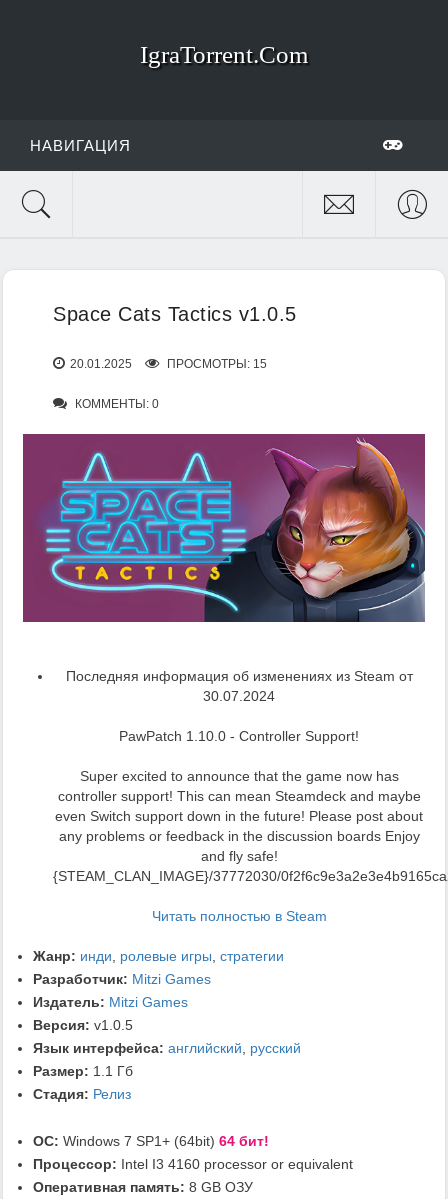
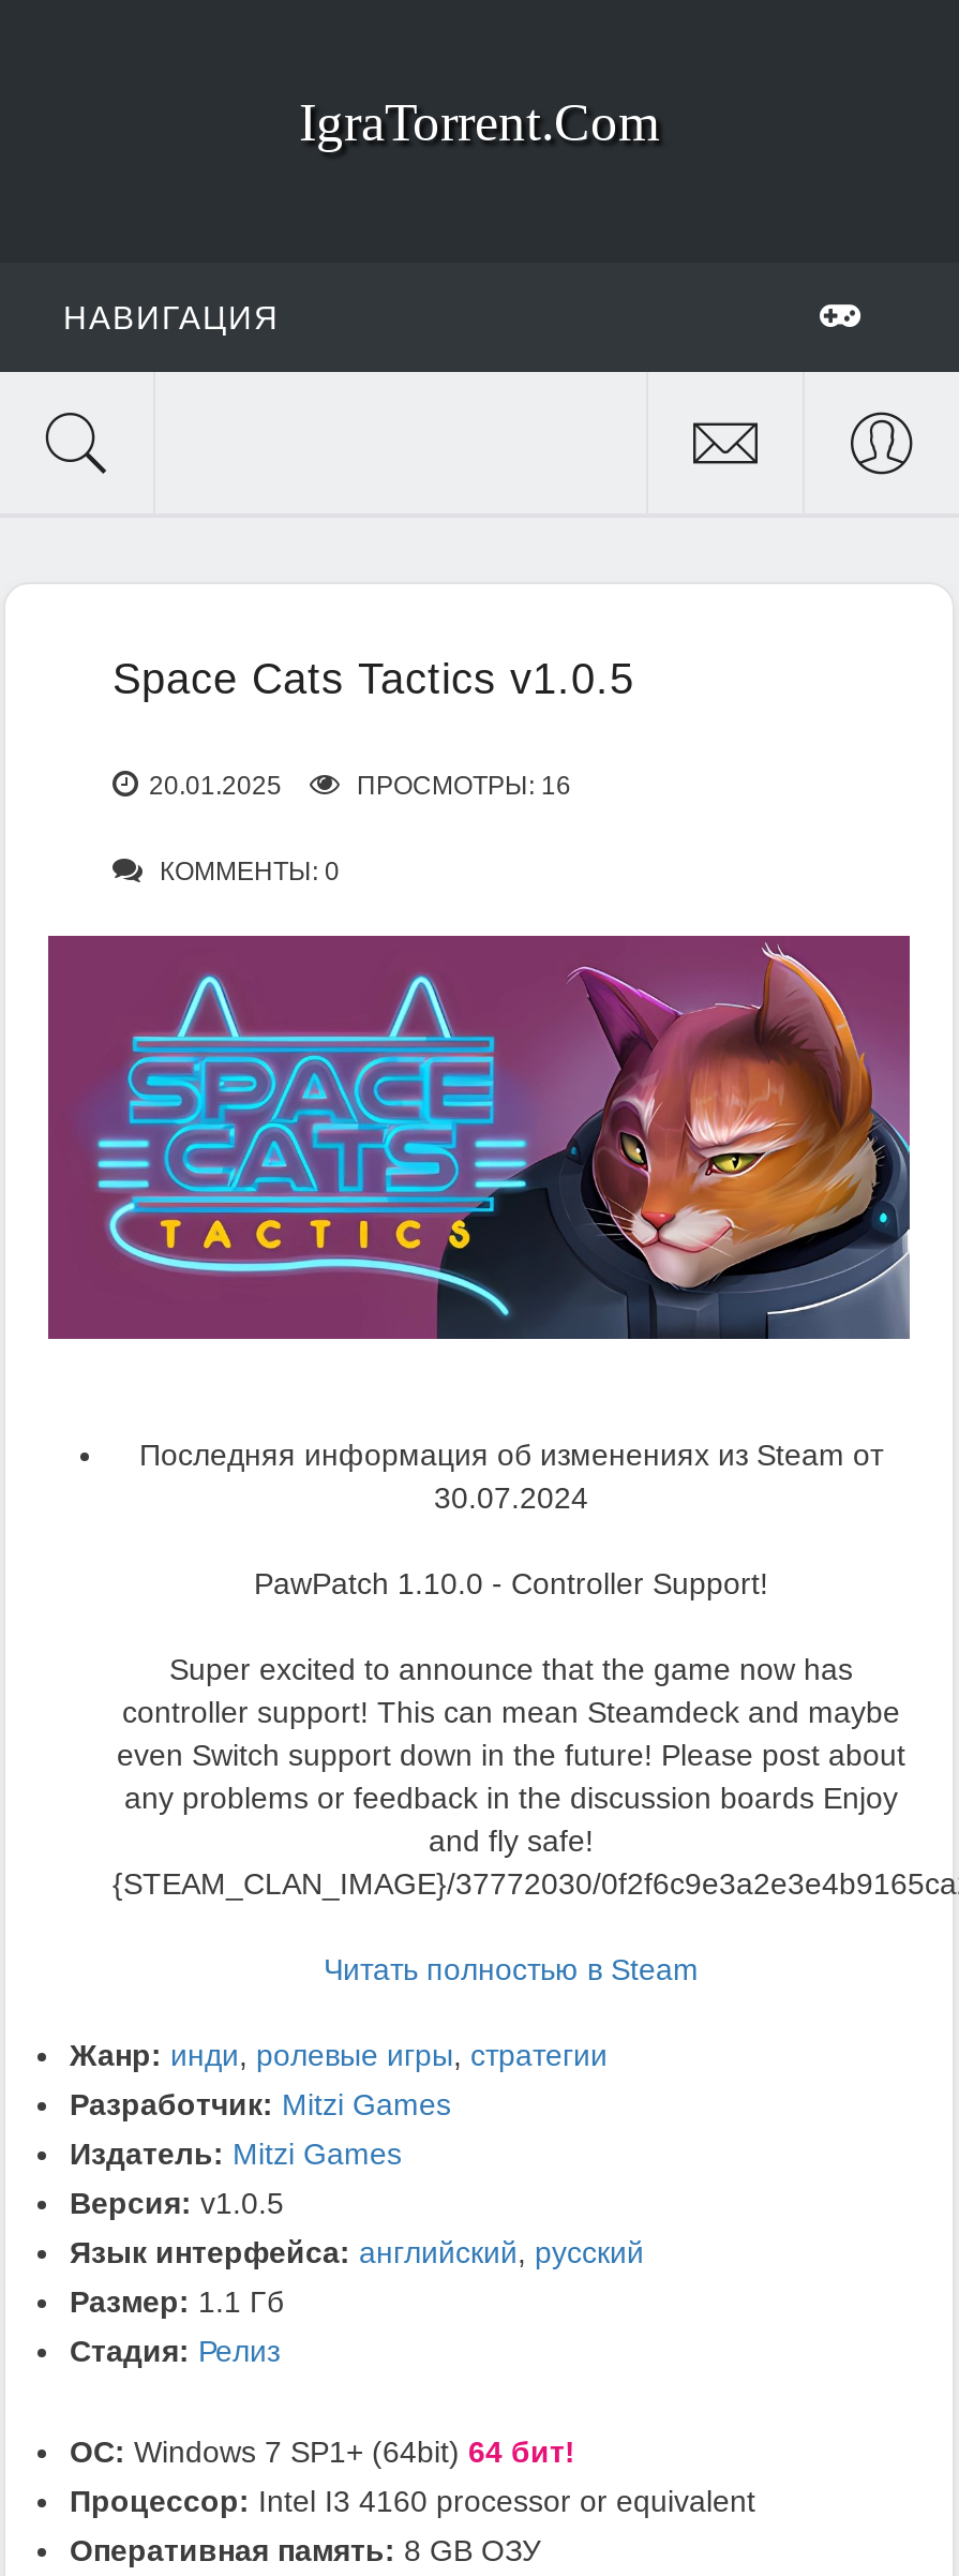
- ПРОСМОТРЫ: 15
+ ПРОСМОТРЫ: 16
